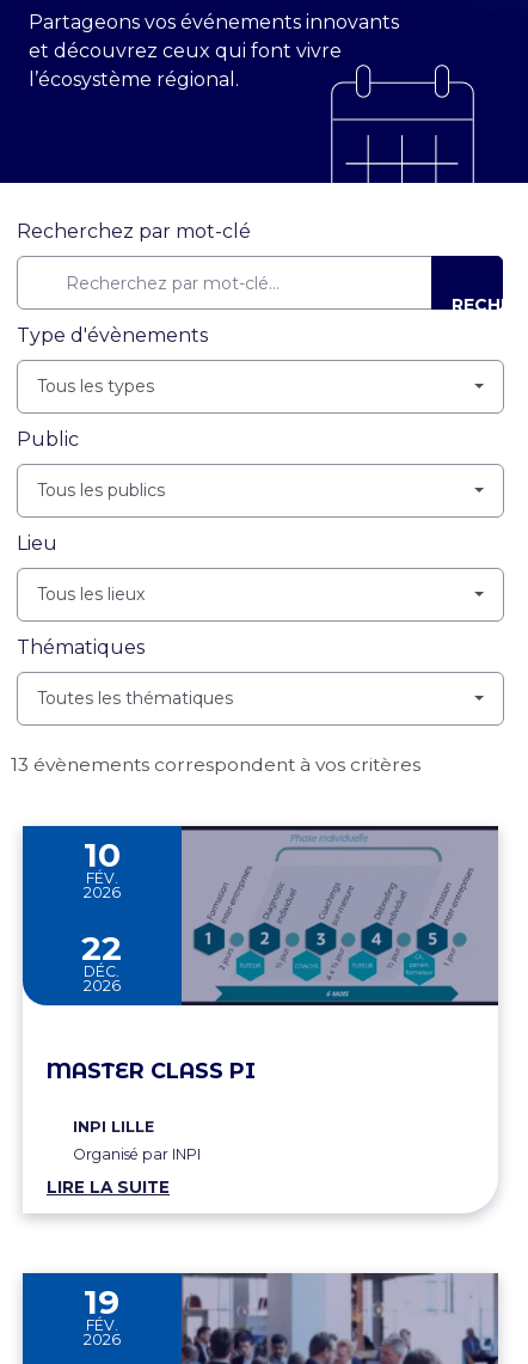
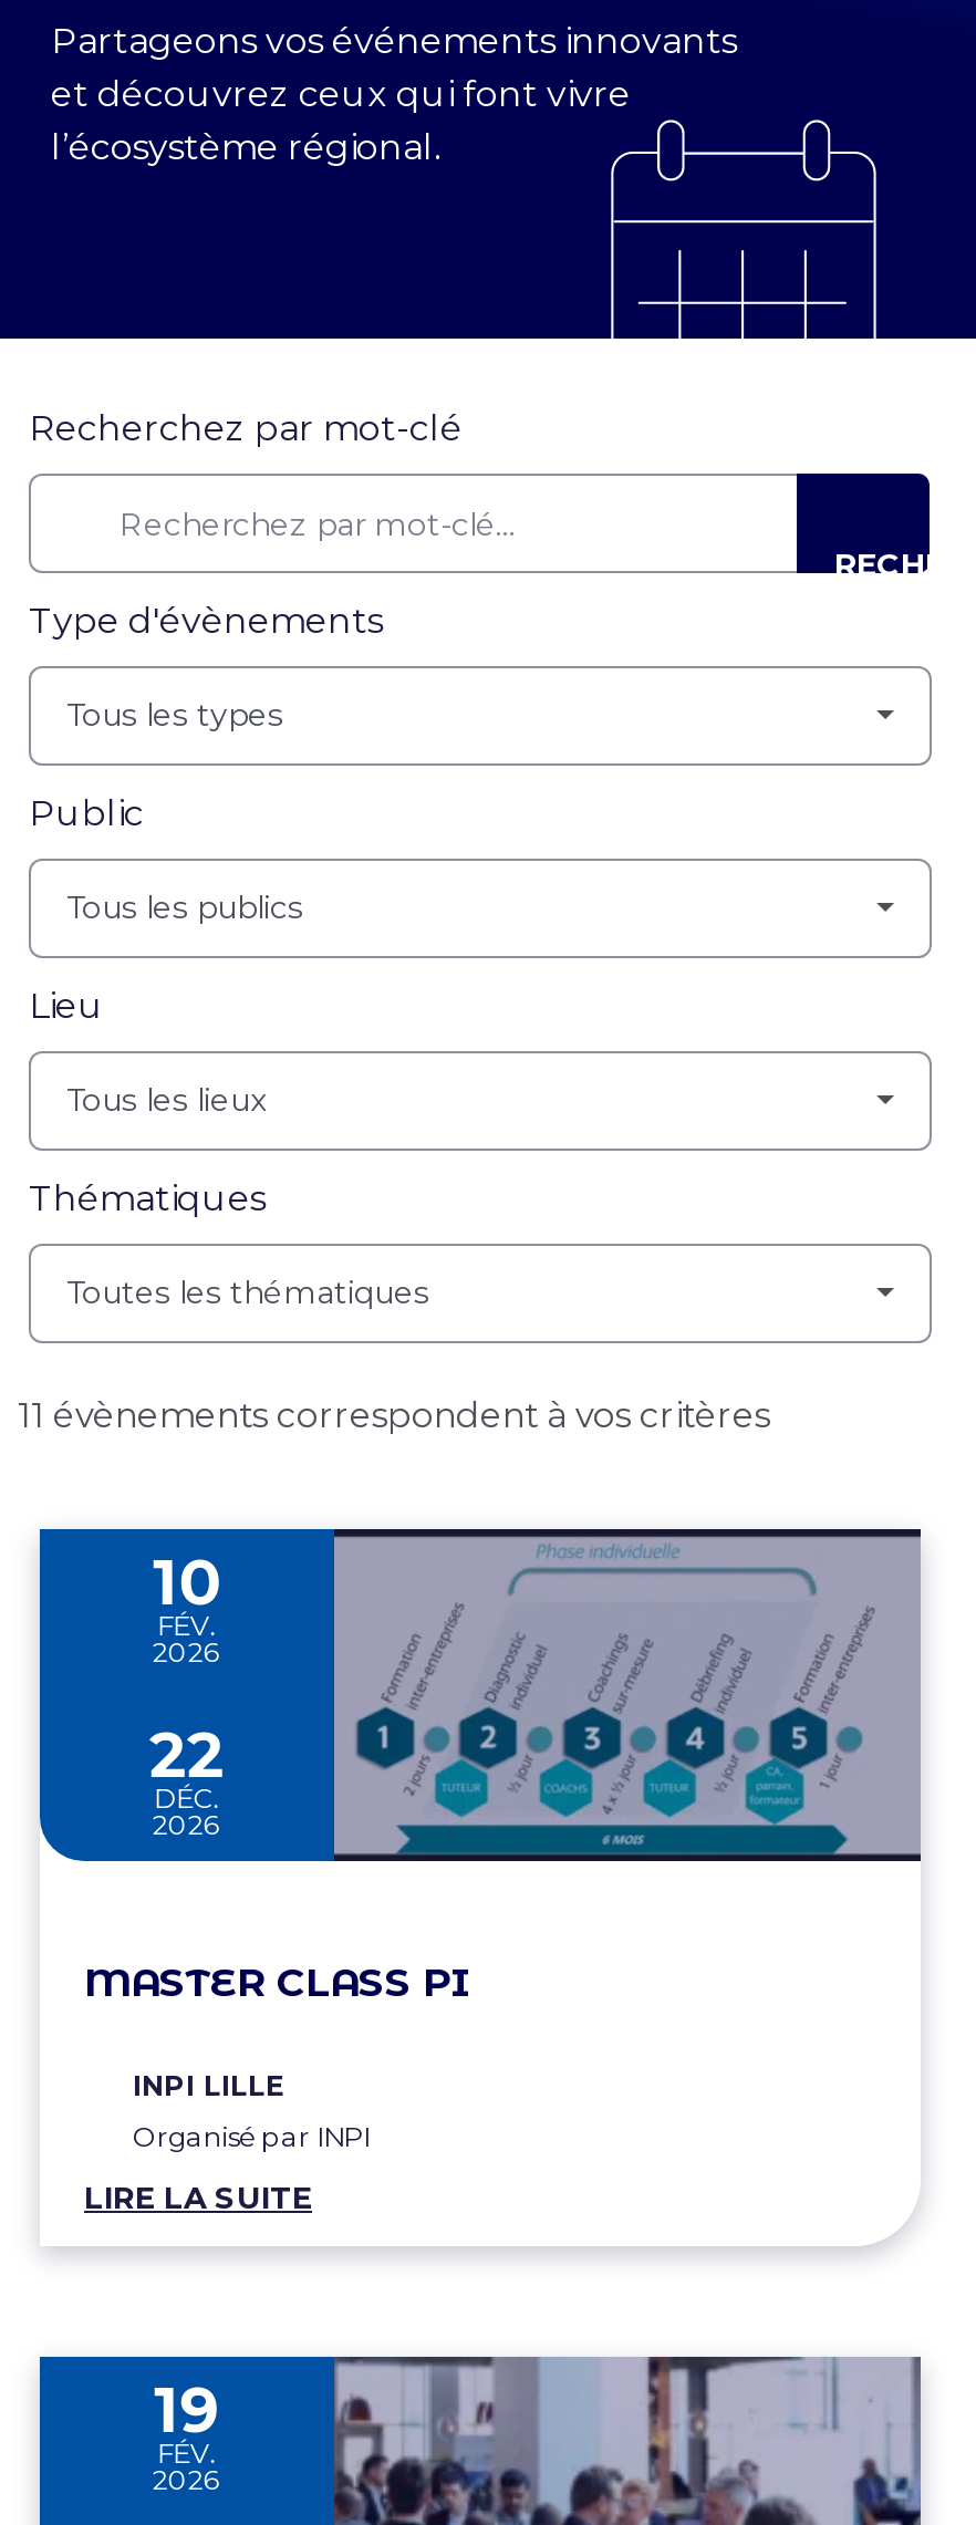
- 13 évènements correspondent à vos critères
+ 11 évènements correspondent à vos critères
